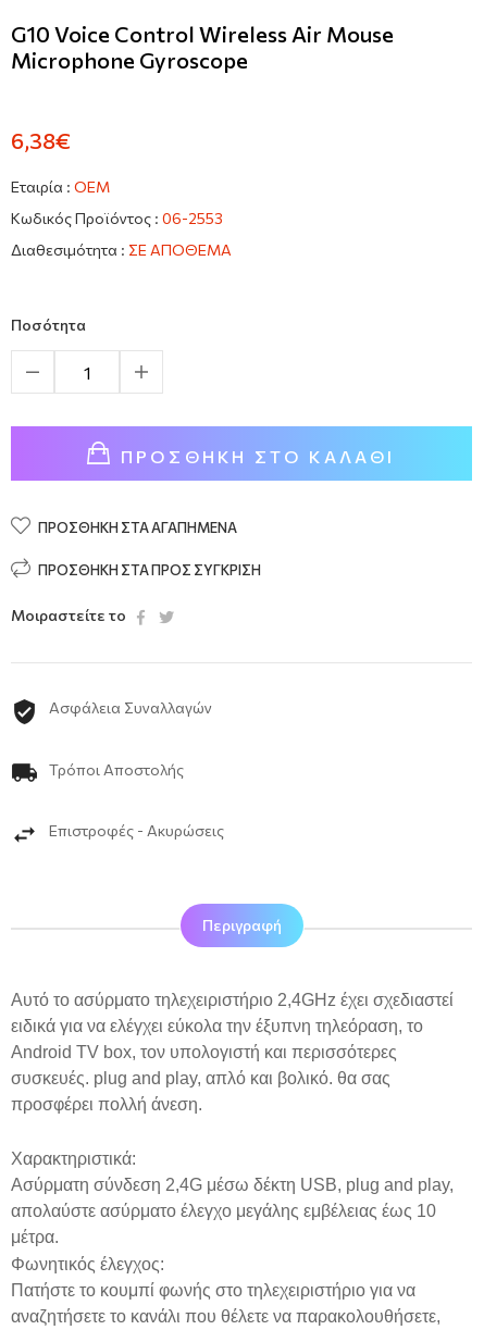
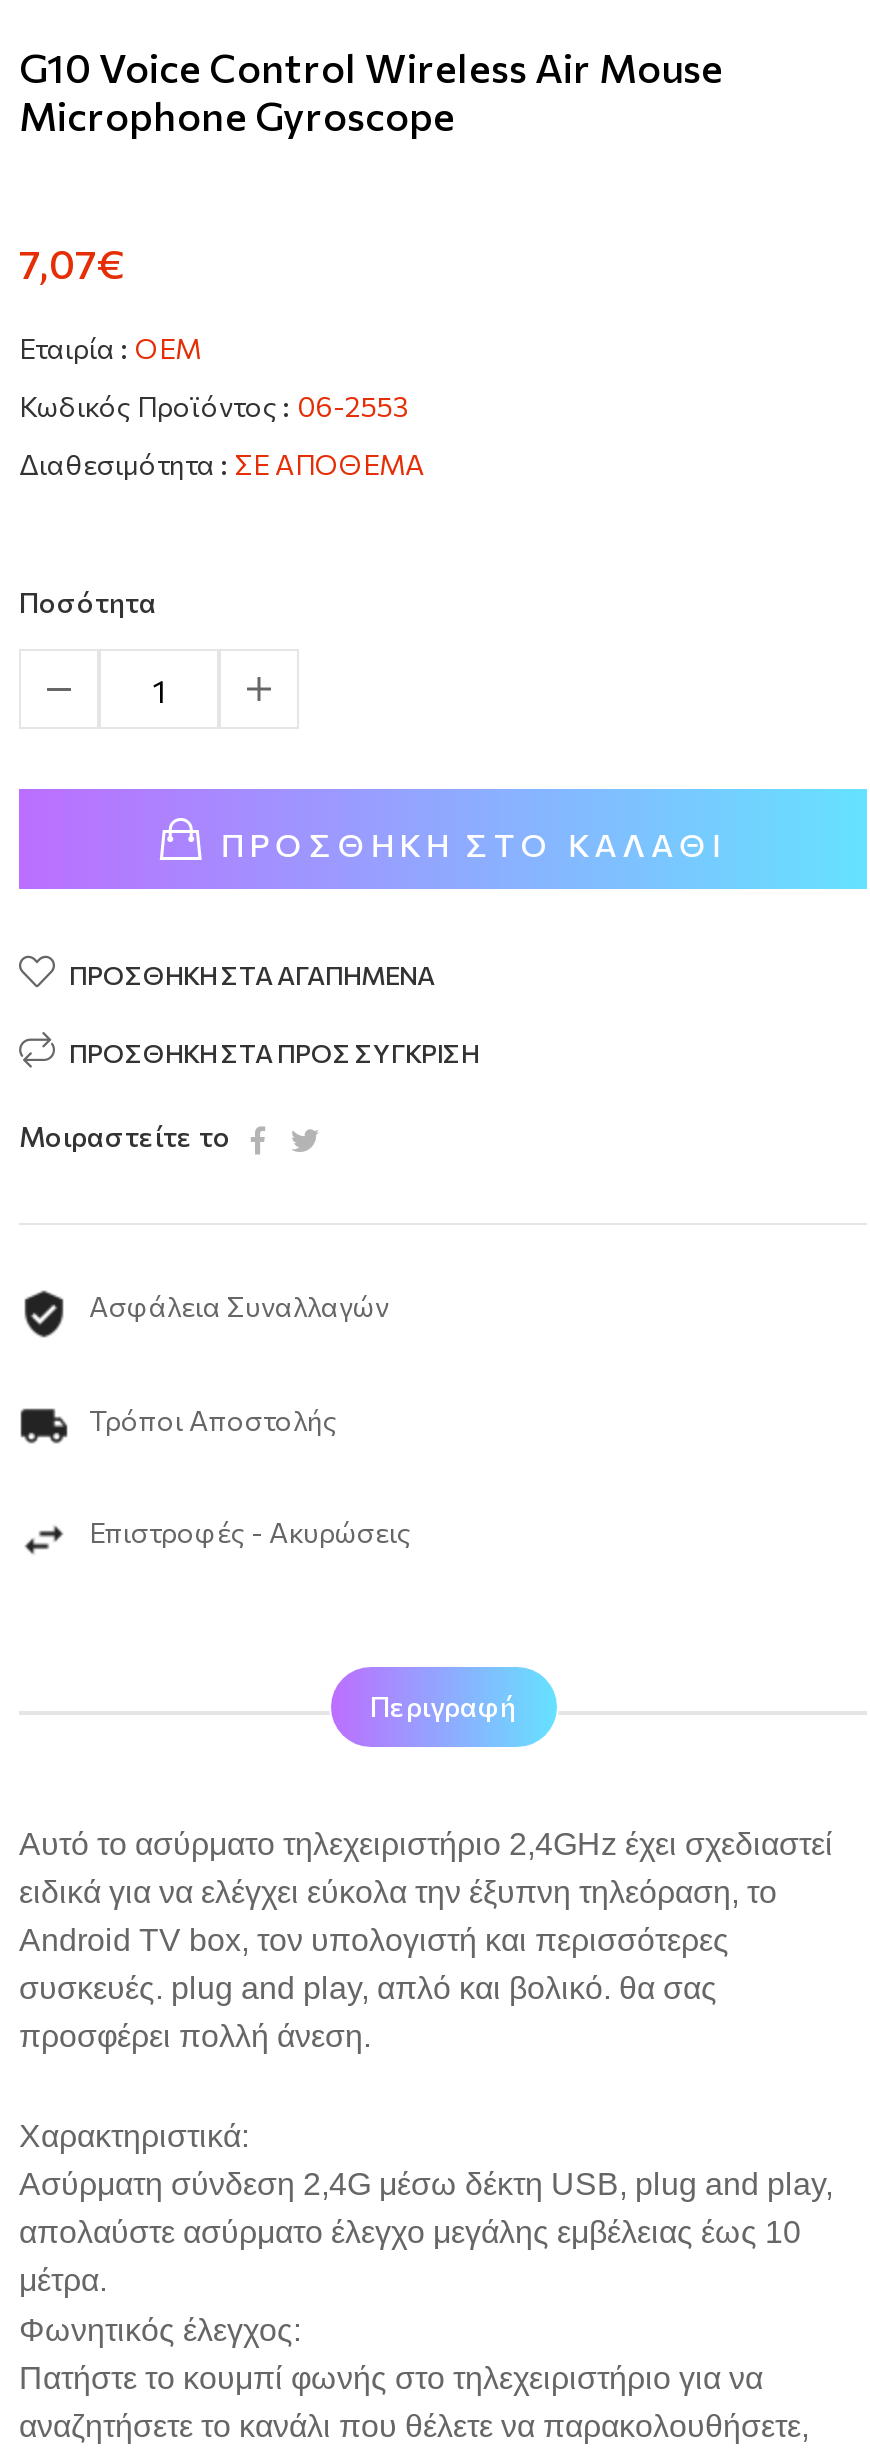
- 6,38€
+ 7,07€
